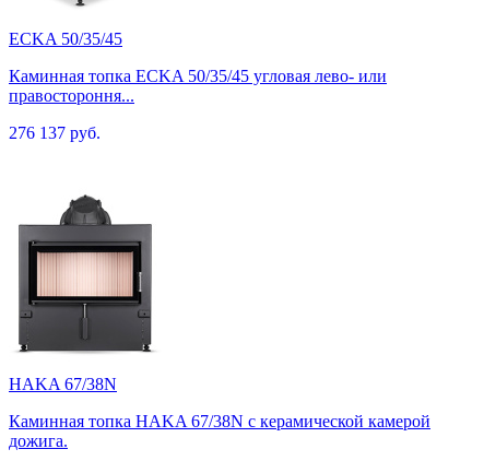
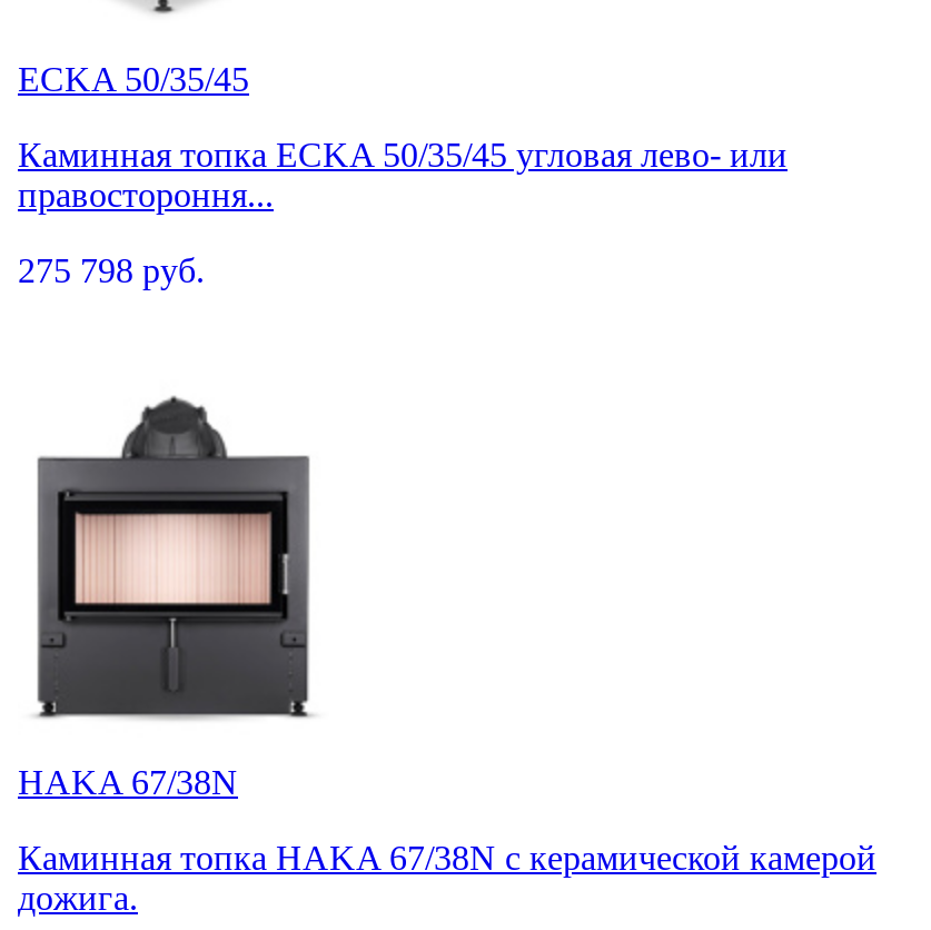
- 276 137 руб.
+ 275 798 руб.
